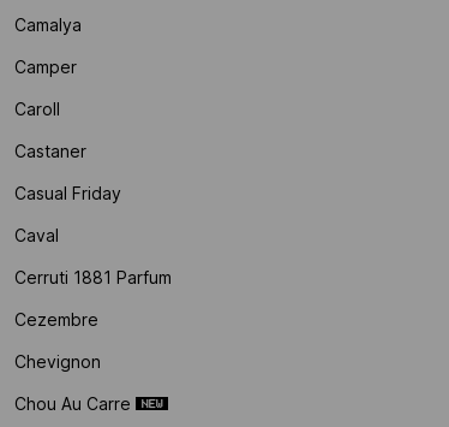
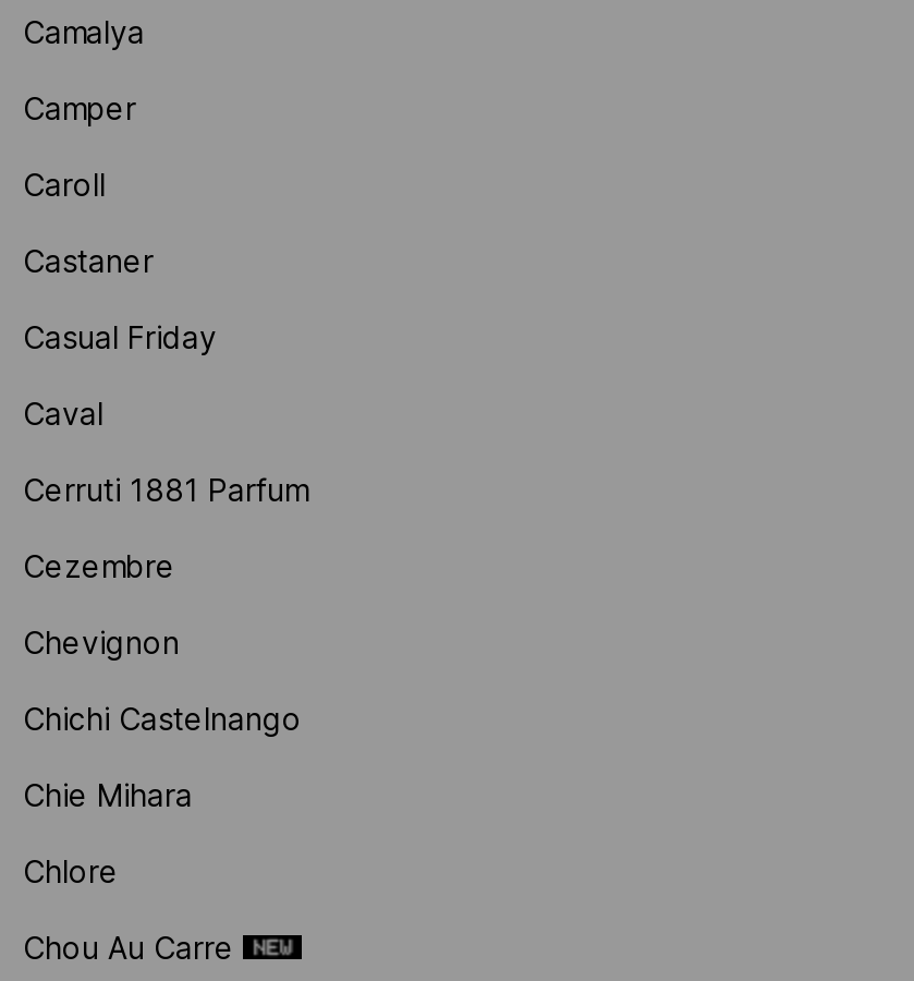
+ Chichi Castelnango
+ Chie Mihara
+ Chlore
